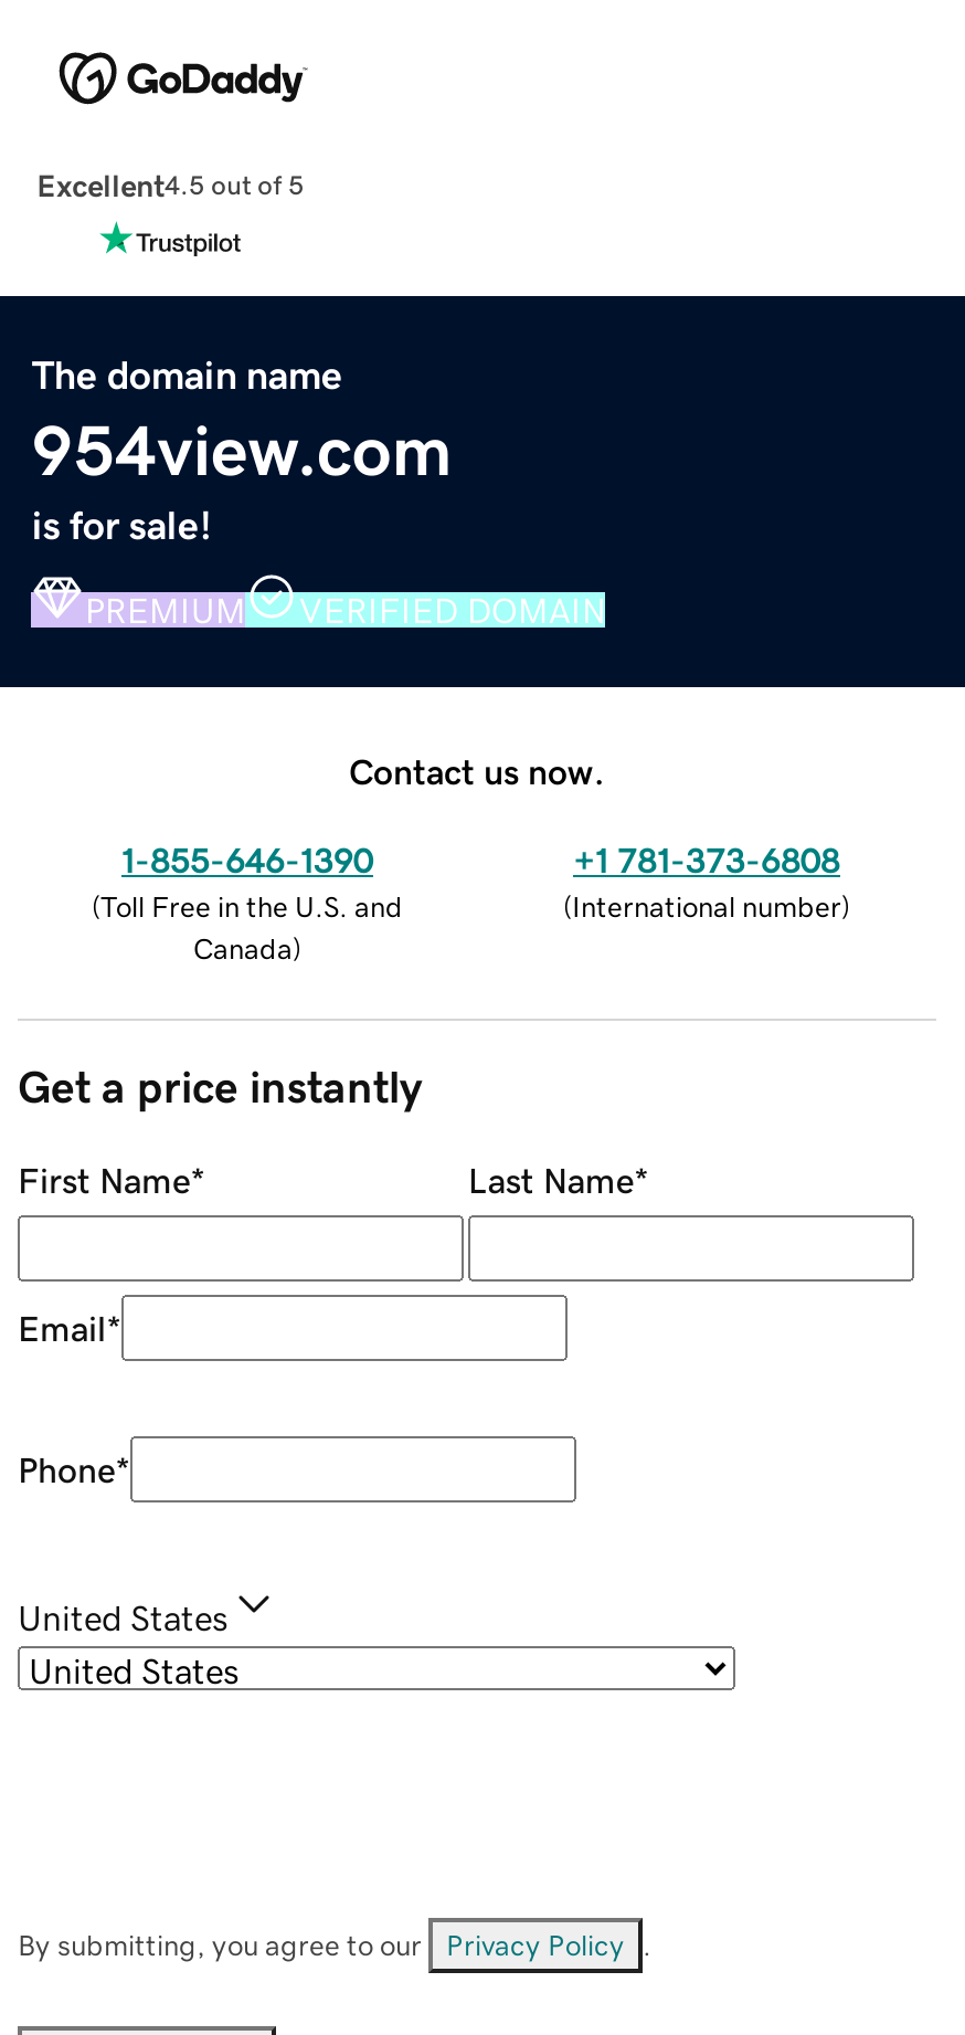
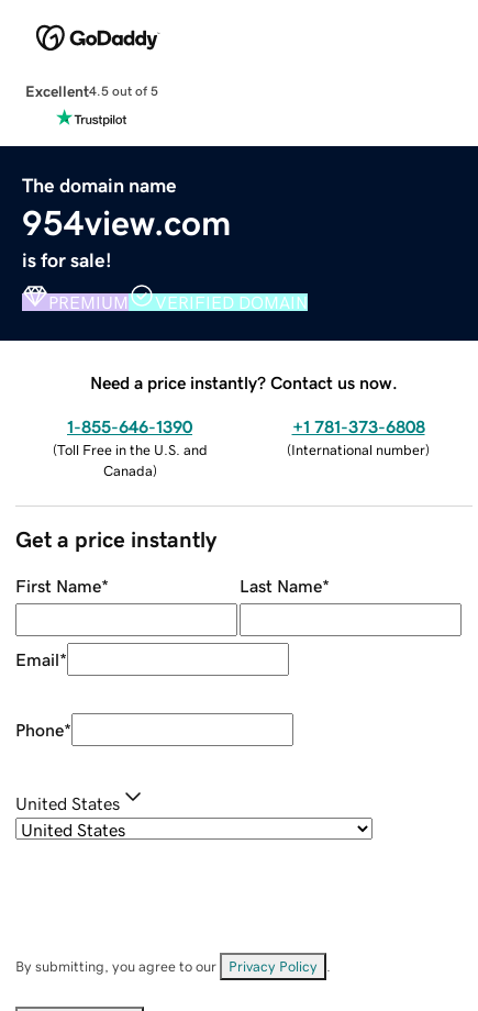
- Contact us now.
+ Need a price instantly? Contact us now.
